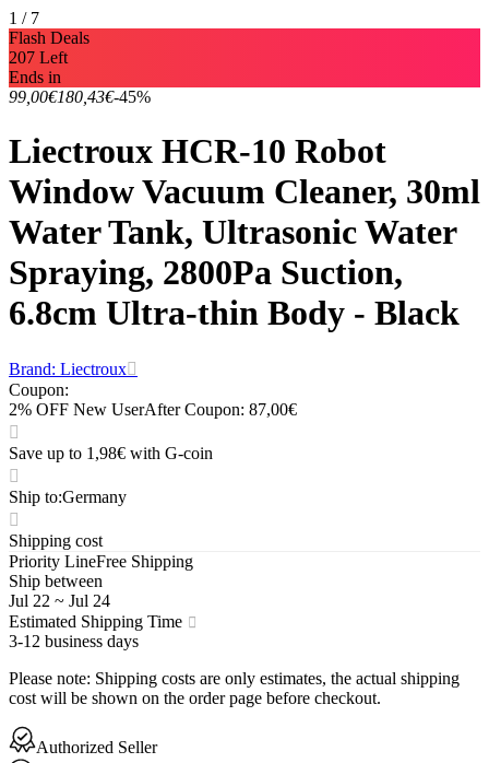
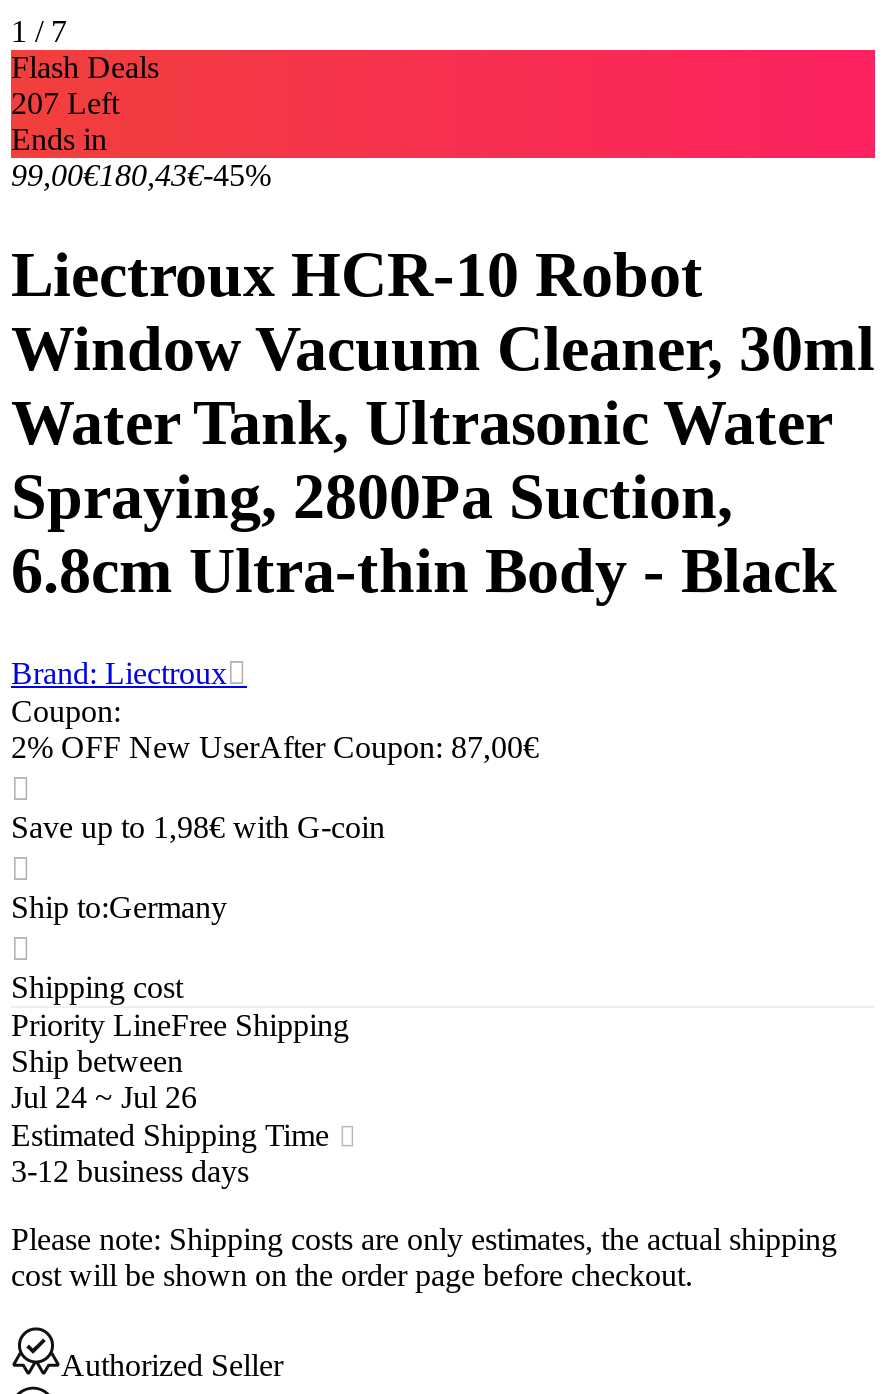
- Jul 22 ~ Jul 24
+ Jul 24 ~ Jul 26
